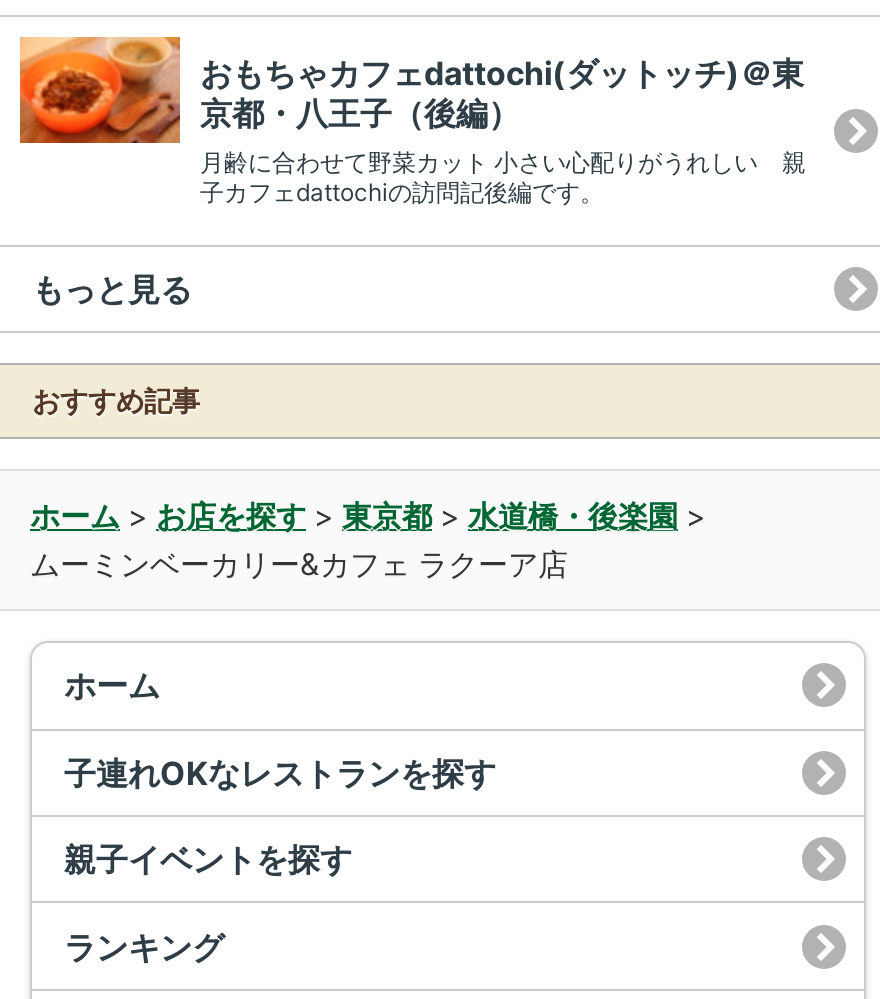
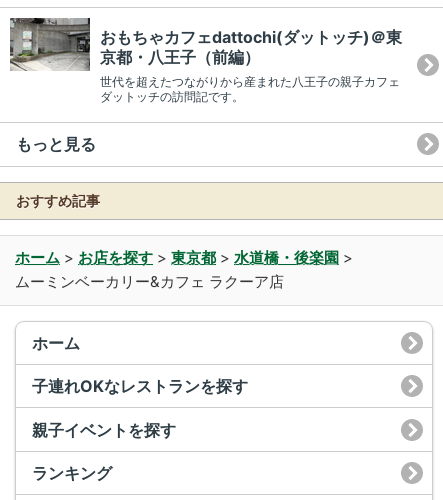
- [image]
- 京都・八王子（後編）
- 月齢に合わせて野菜カット 小さい心配りがうれしい 親
- 子カフェdattochiの訪問記後編です。
+ [image]
+ 京都・八王子（前編）
+ 世代を超えたつながりから産まれた八王子の親子カフェ
+ ダットッチの訪問記です。
